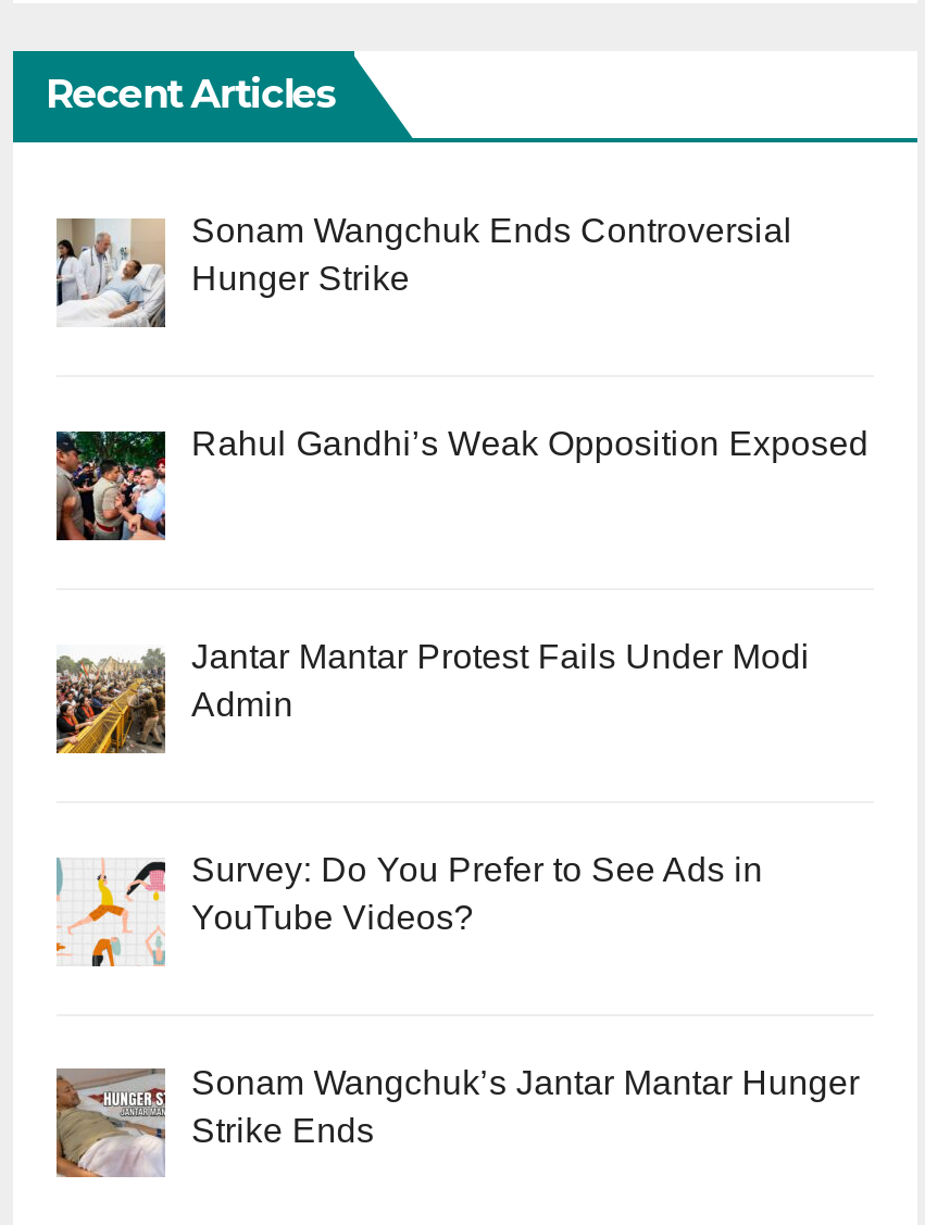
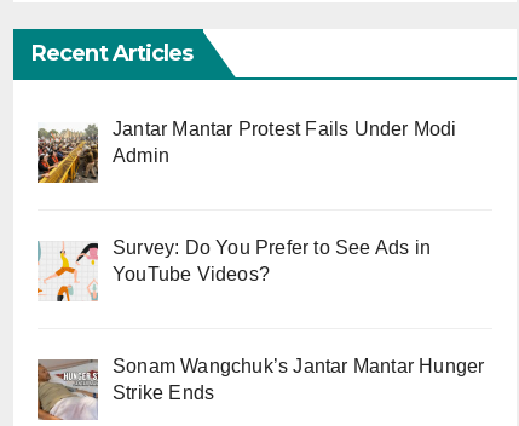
- [image]
- Sonam Wangchuk Ends Controversial
- Hunger Strike

- [image]
- Rahul Gandhi’s Weak Opposition Exposed
